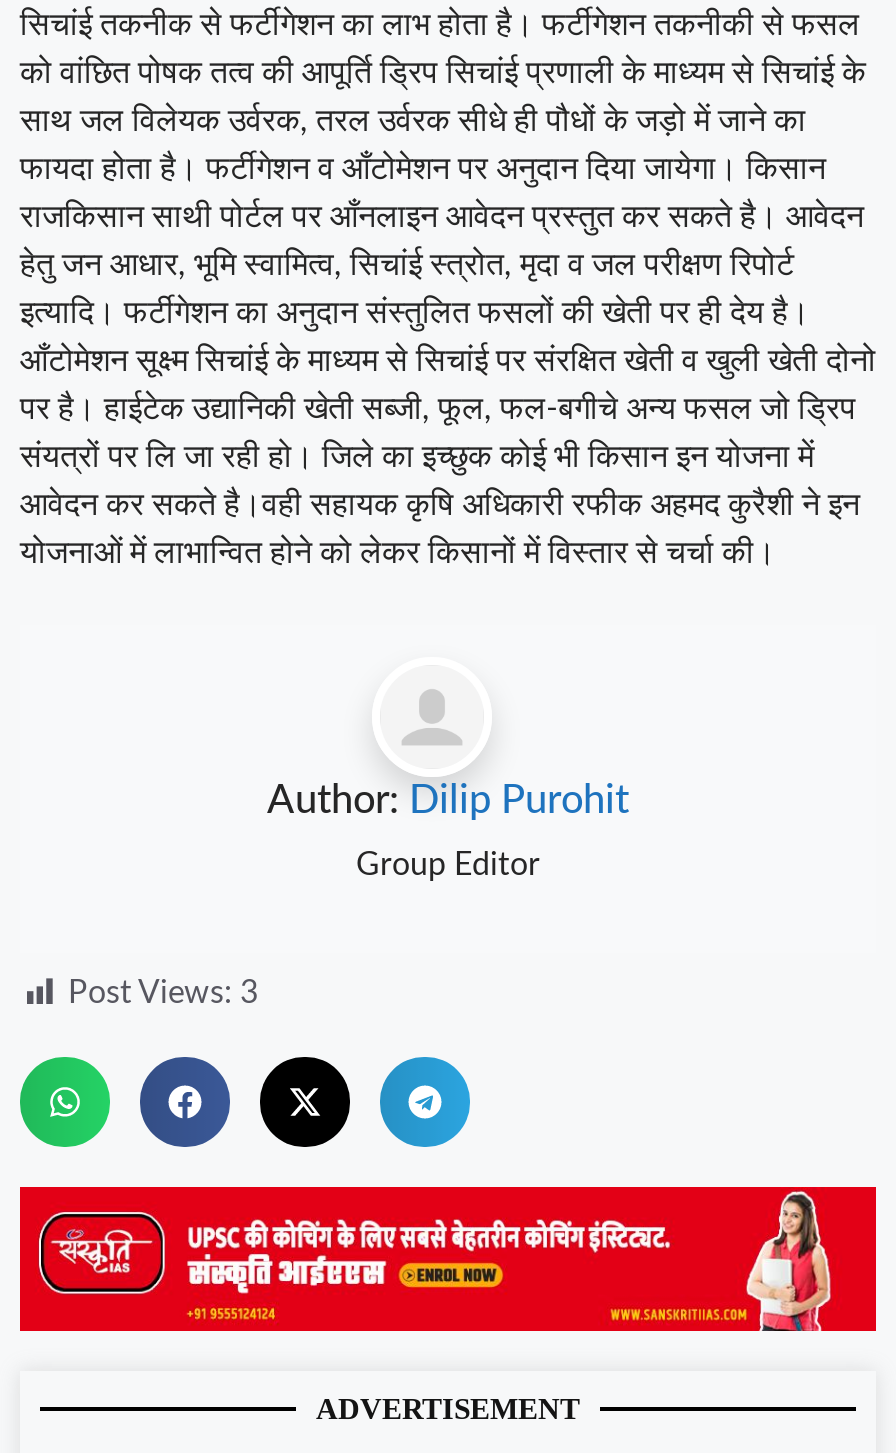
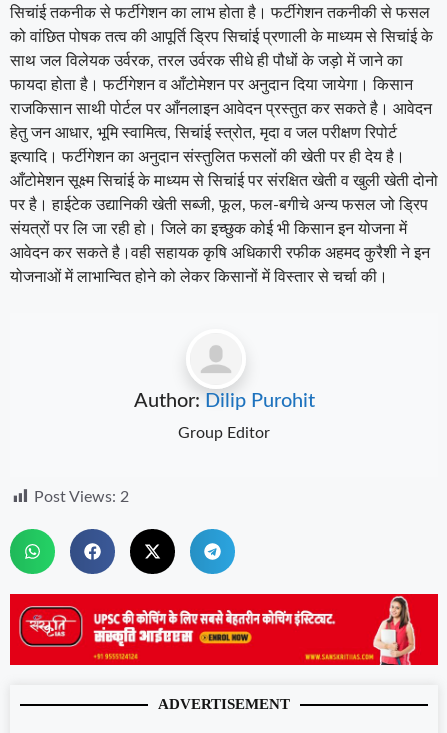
- Post Views: 3
+ Post Views: 2
